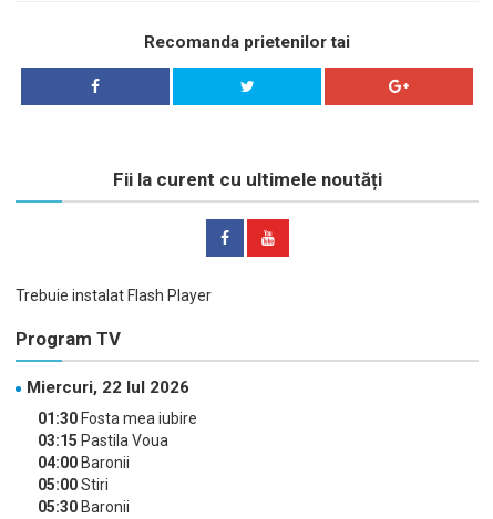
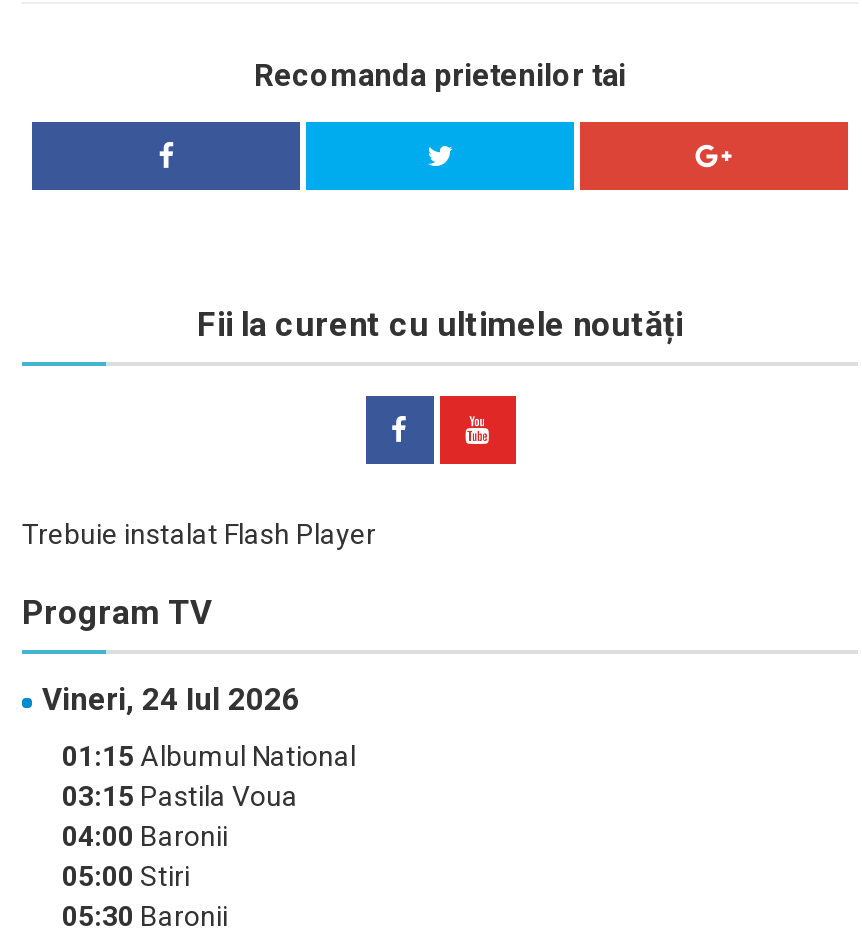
- Miercuri, 22 Iul 2026
+ Vineri, 24 Iul 2026

- 01:30 Fosta mea iubire
+ 01:15 Albumul National
